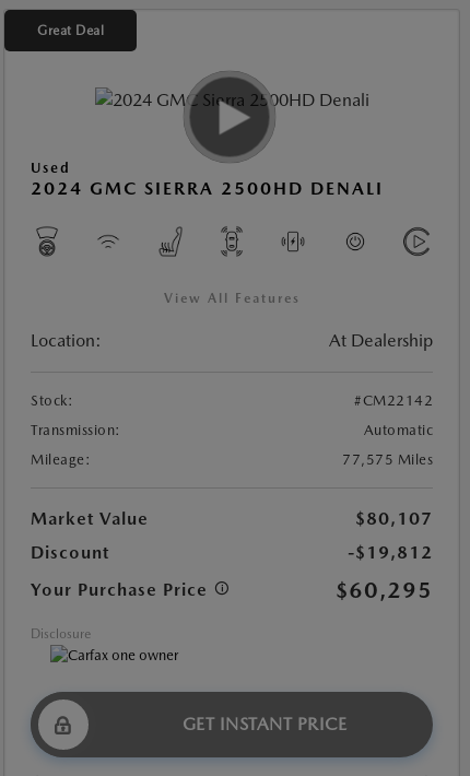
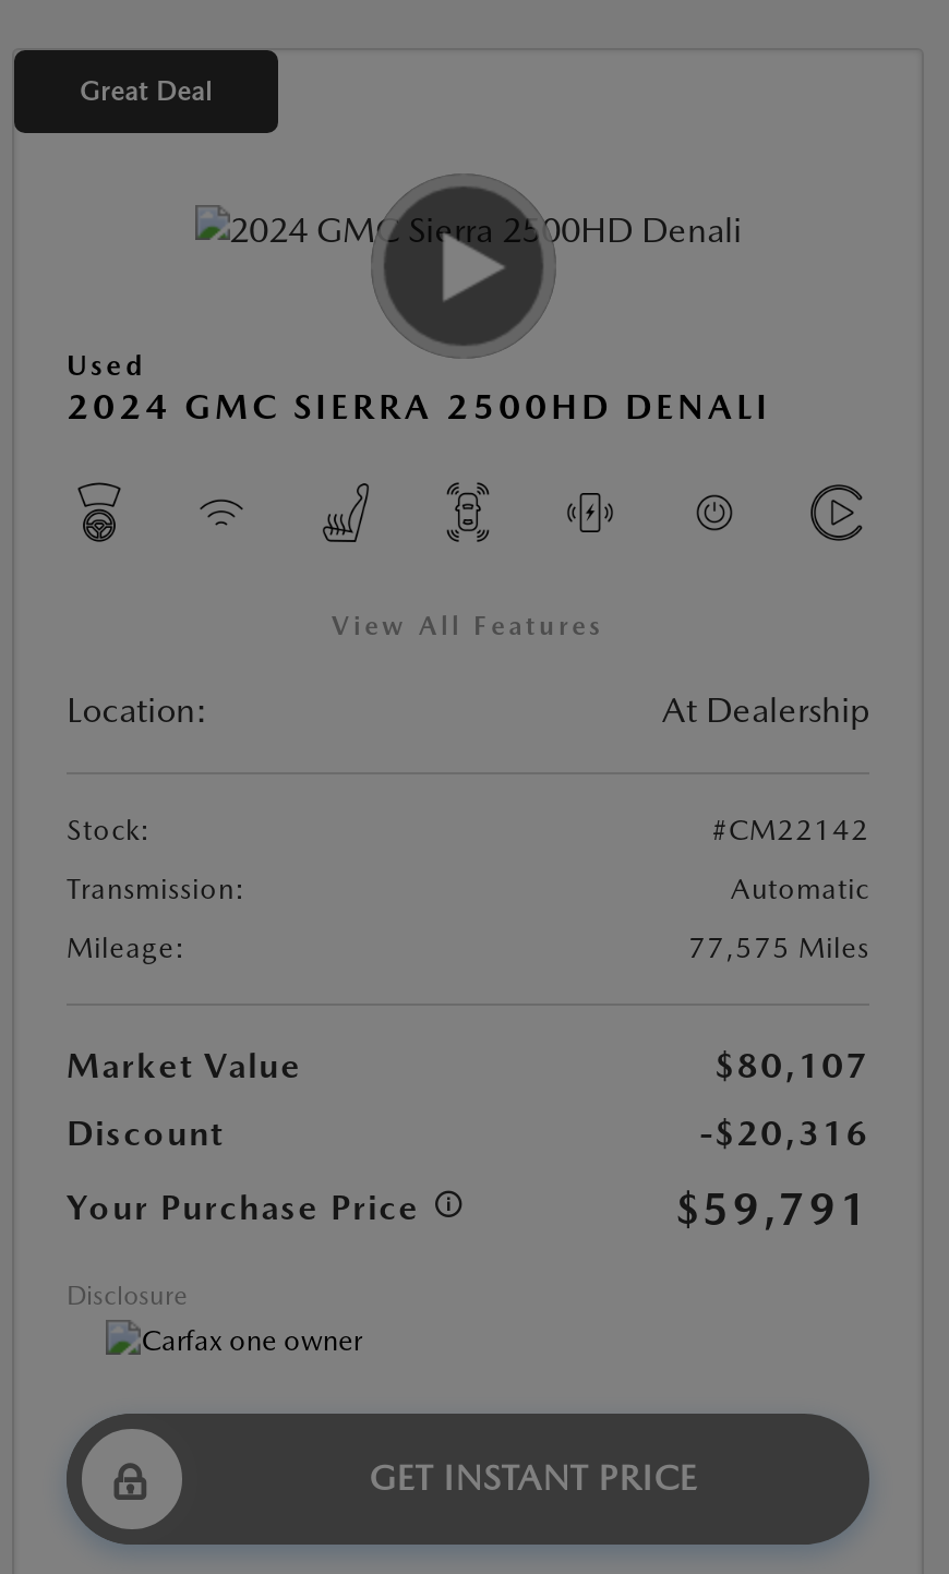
- -$19,812
+ -$20,316

- $60,295
+ $59,791
